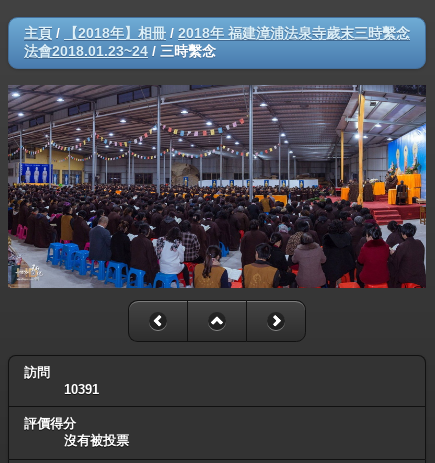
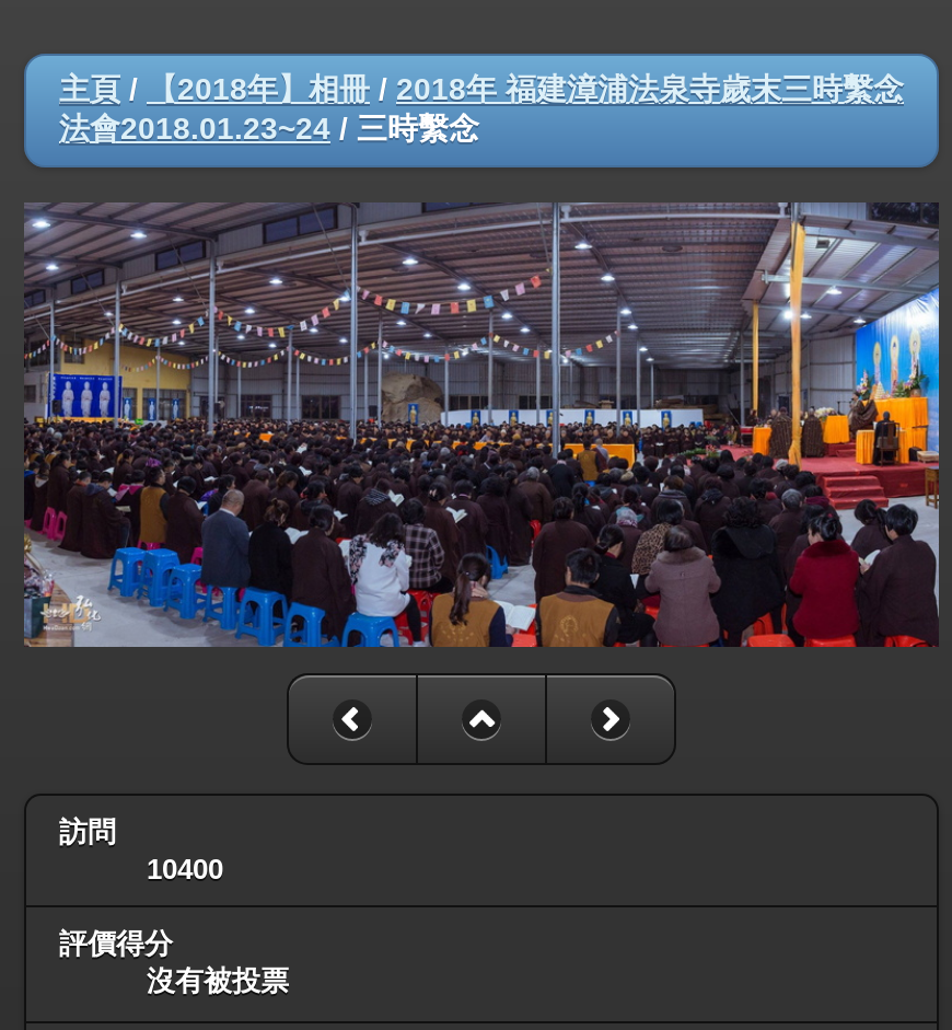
- 10391
+ 10400
